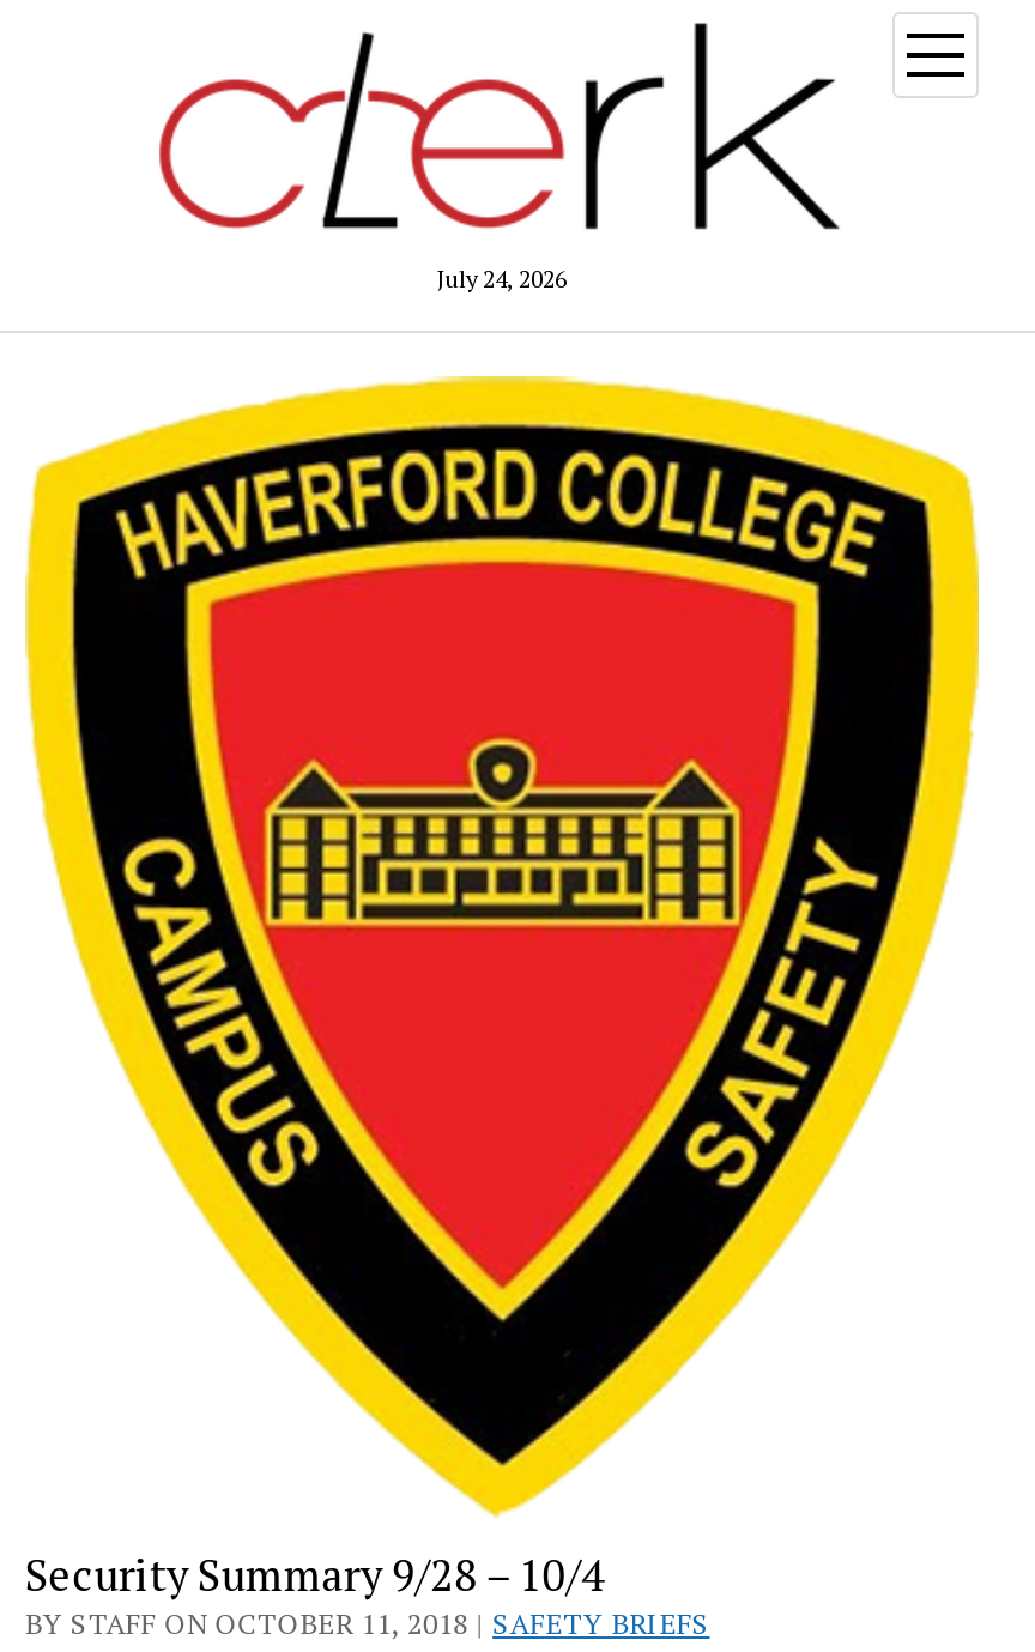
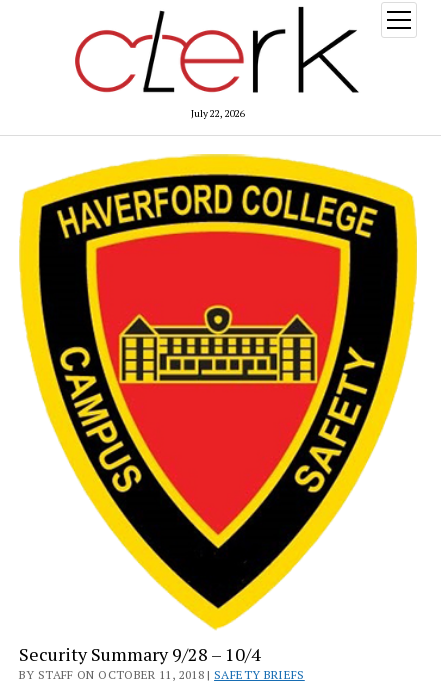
- July 24, 2026
+ July 22, 2026
